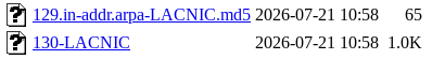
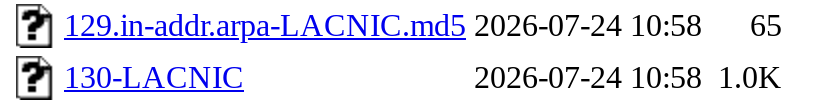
- 129.in-addr.arpa-LACNIC.md5 2026-07-21 10:58
+ 129.in-addr.arpa-LACNIC.md5 2026-07-24 10:58

- 2026-07-21 10:58 1.0K
+ 2026-07-24 10:58 1.0K
